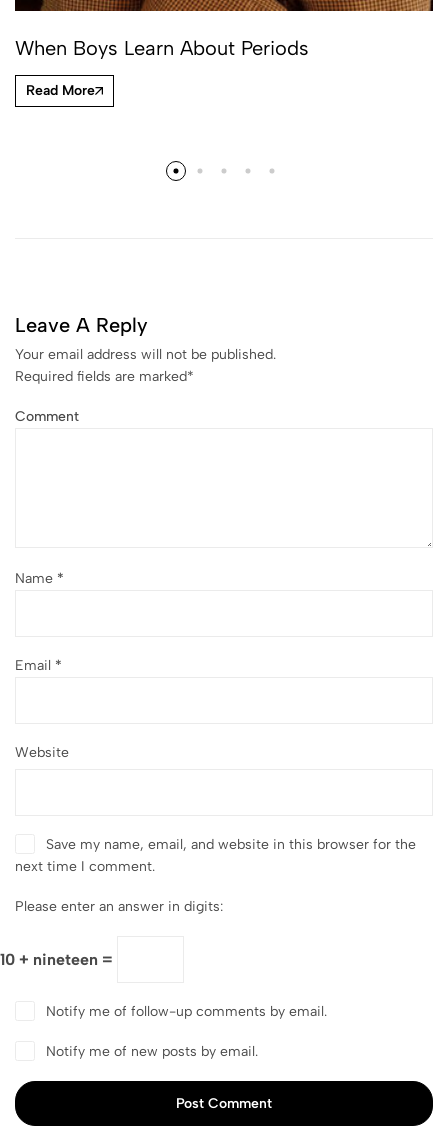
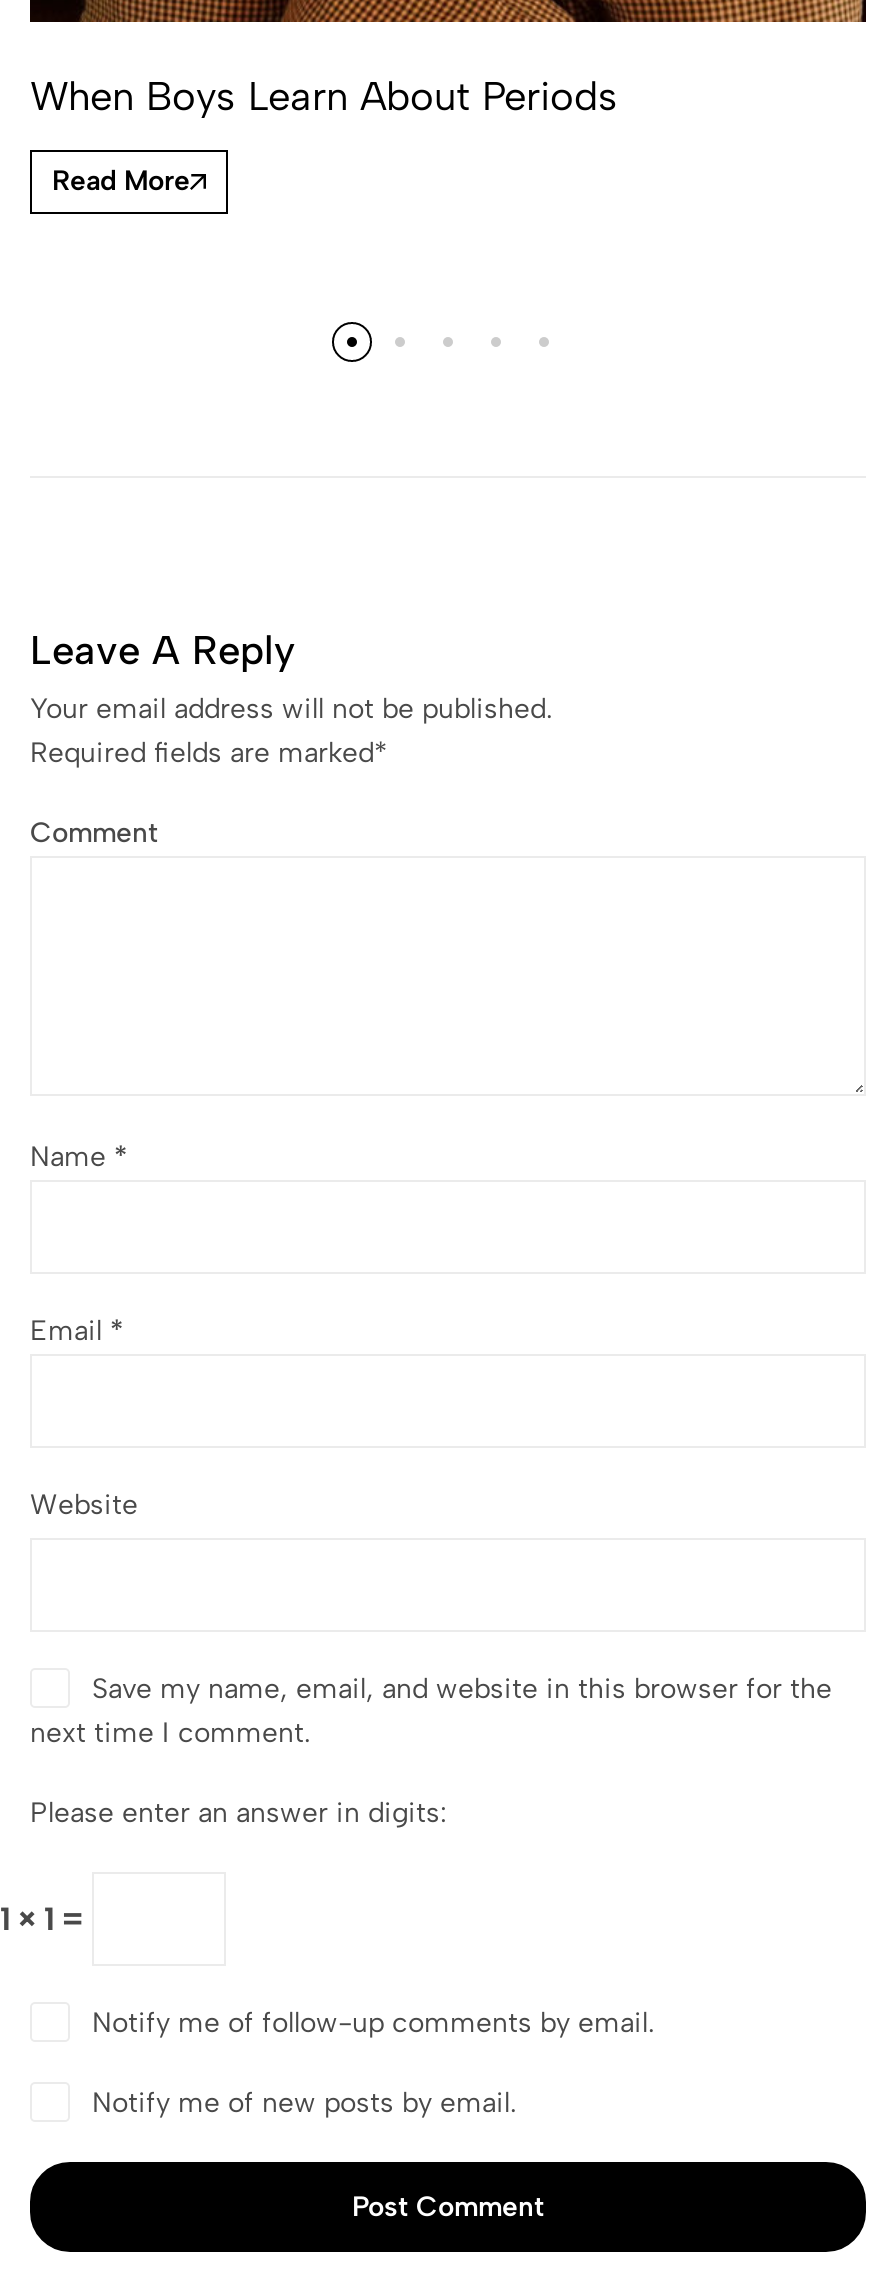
- 10 + nineteen =
+ 1 × 1 =
